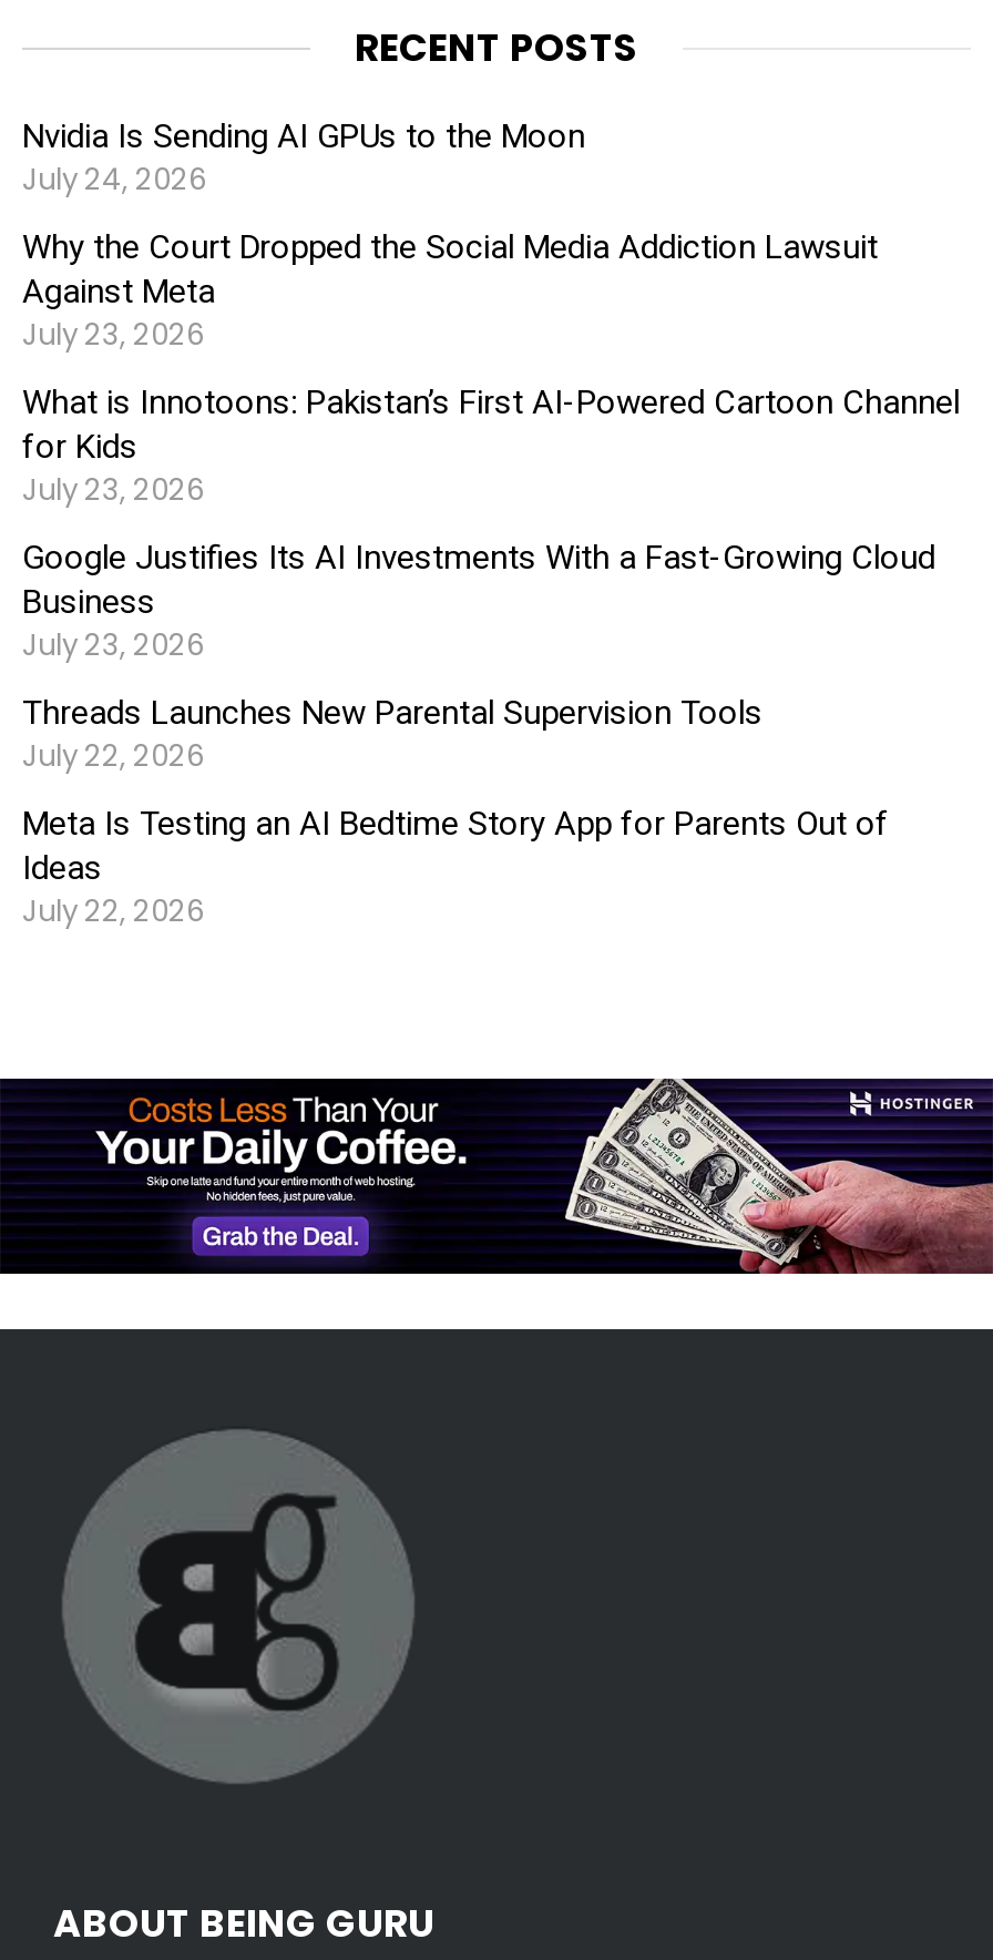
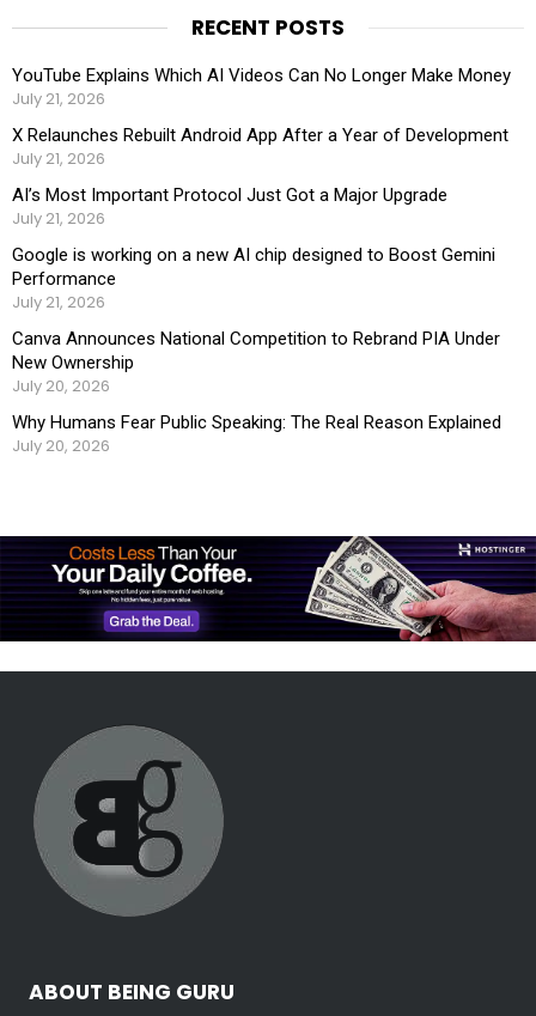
- Nvidia Is Sending AI GPUs to the Moon
- July 24, 2026
+ YouTube Explains Which AI Videos Can No Longer Make Money
+ July 21, 2026

- Why the Court Dropped the Social Media Addiction Lawsuit
- Against Meta
- July 23, 2026
+ X Relaunches Rebuilt Android App After a Year of Development
+ July 21, 2026

- What is Innotoons: Pakistan’s First AI-Powered Cartoon Channel
- for Kids
- July 23, 2026
+ AI’s Most Important Protocol Just Got a Major Upgrade
+ July 21, 2026

- Google Justifies Its AI Investments With a Fast-Growing Cloud
- Business
- July 23, 2026
+ Google is working on a new AI chip designed to Boost Gemini
+ Performance
+ July 21, 2026

- Threads Launches New Parental Supervision Tools
- July 22, 2026
+ Canva Announces National Competition to Rebrand PIA Under
+ New Ownership
+ July 20, 2026

- Meta Is Testing an AI Bedtime Story App for Parents Out of
- Ideas
- July 22, 2026
+ Why Humans Fear Public Speaking: The Real Reason Explained
+ July 20, 2026
